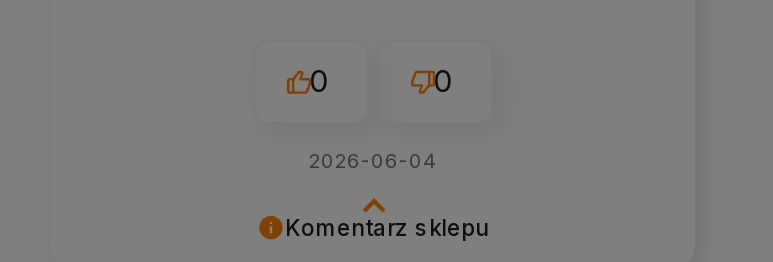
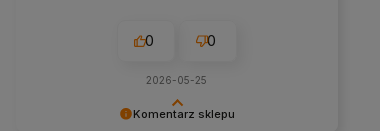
- 2026-06-04
+ 2026-05-25
